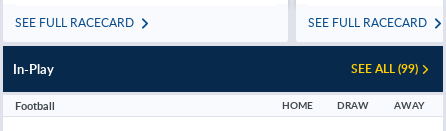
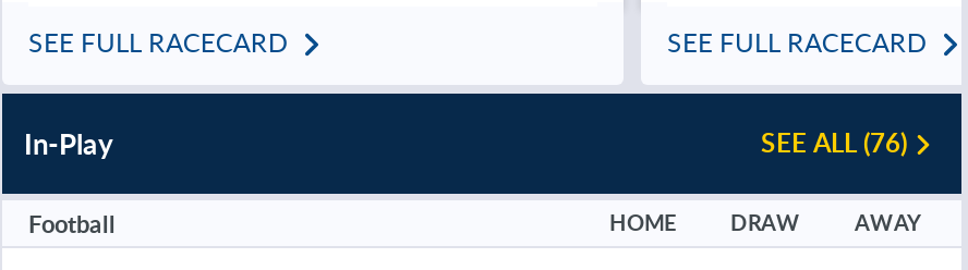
- SEE ALL (99)
+ SEE ALL (76)
